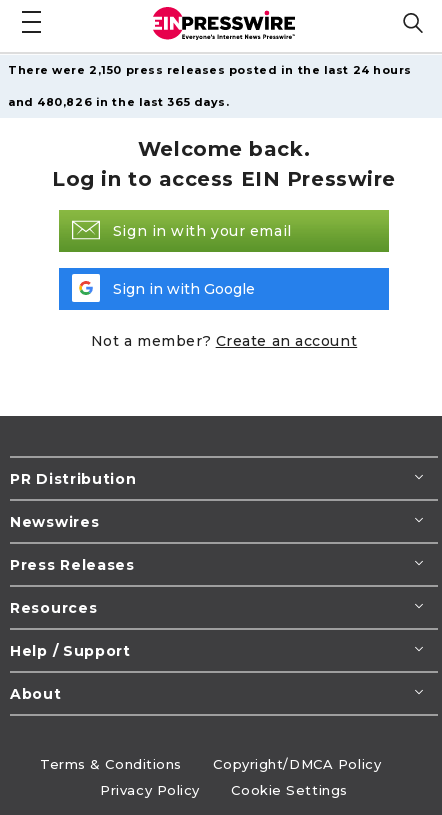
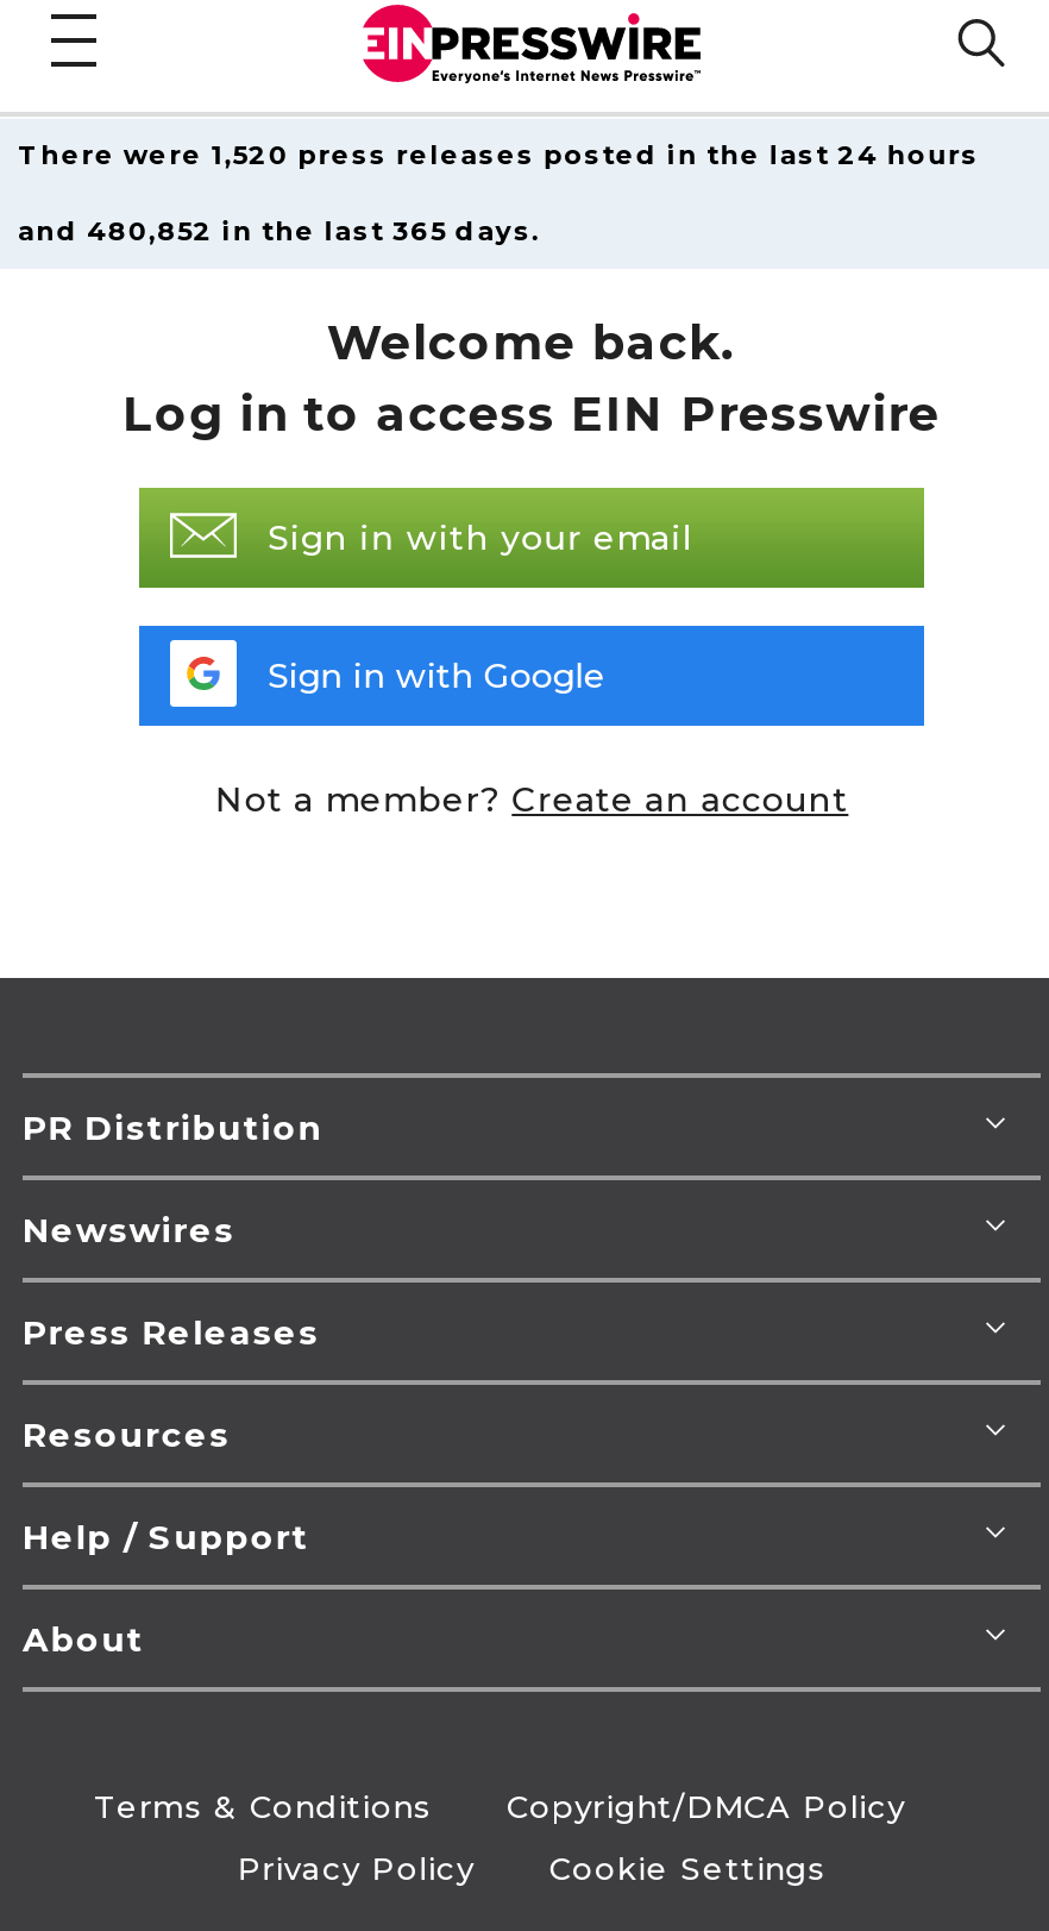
- There were 2,150 press releases posted in the last 24 hours
+ There were 1,520 press releases posted in the last 24 hours

- and 480,826 in the last 365 days.
+ and 480,852 in the last 365 days.
